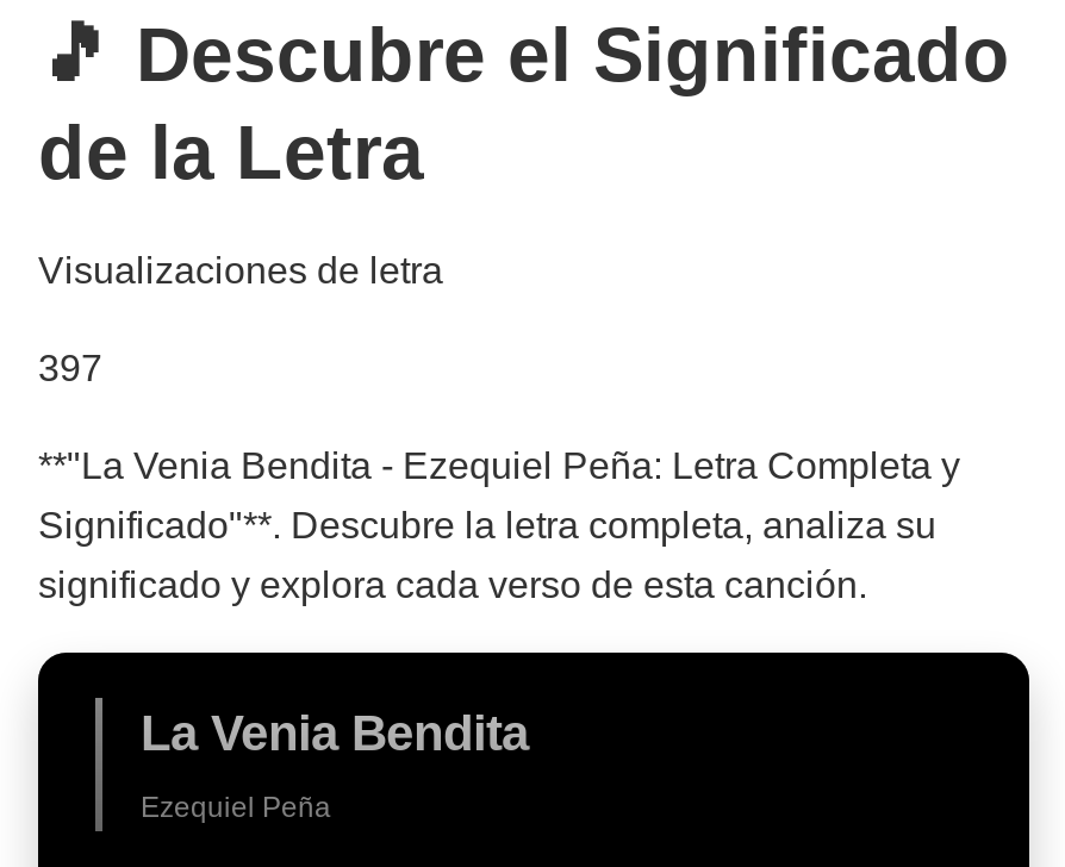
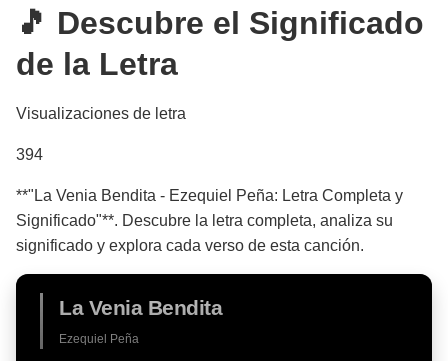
- 397
+ 394
